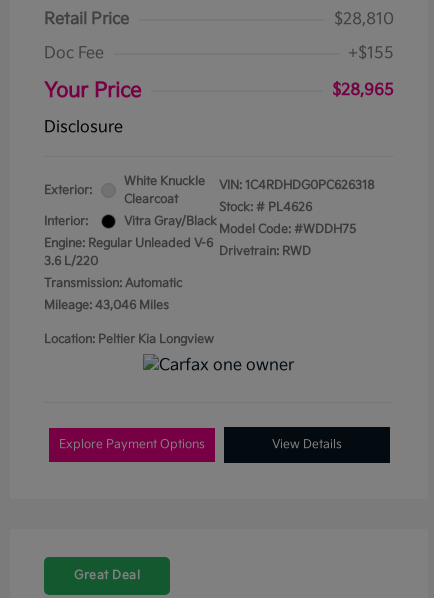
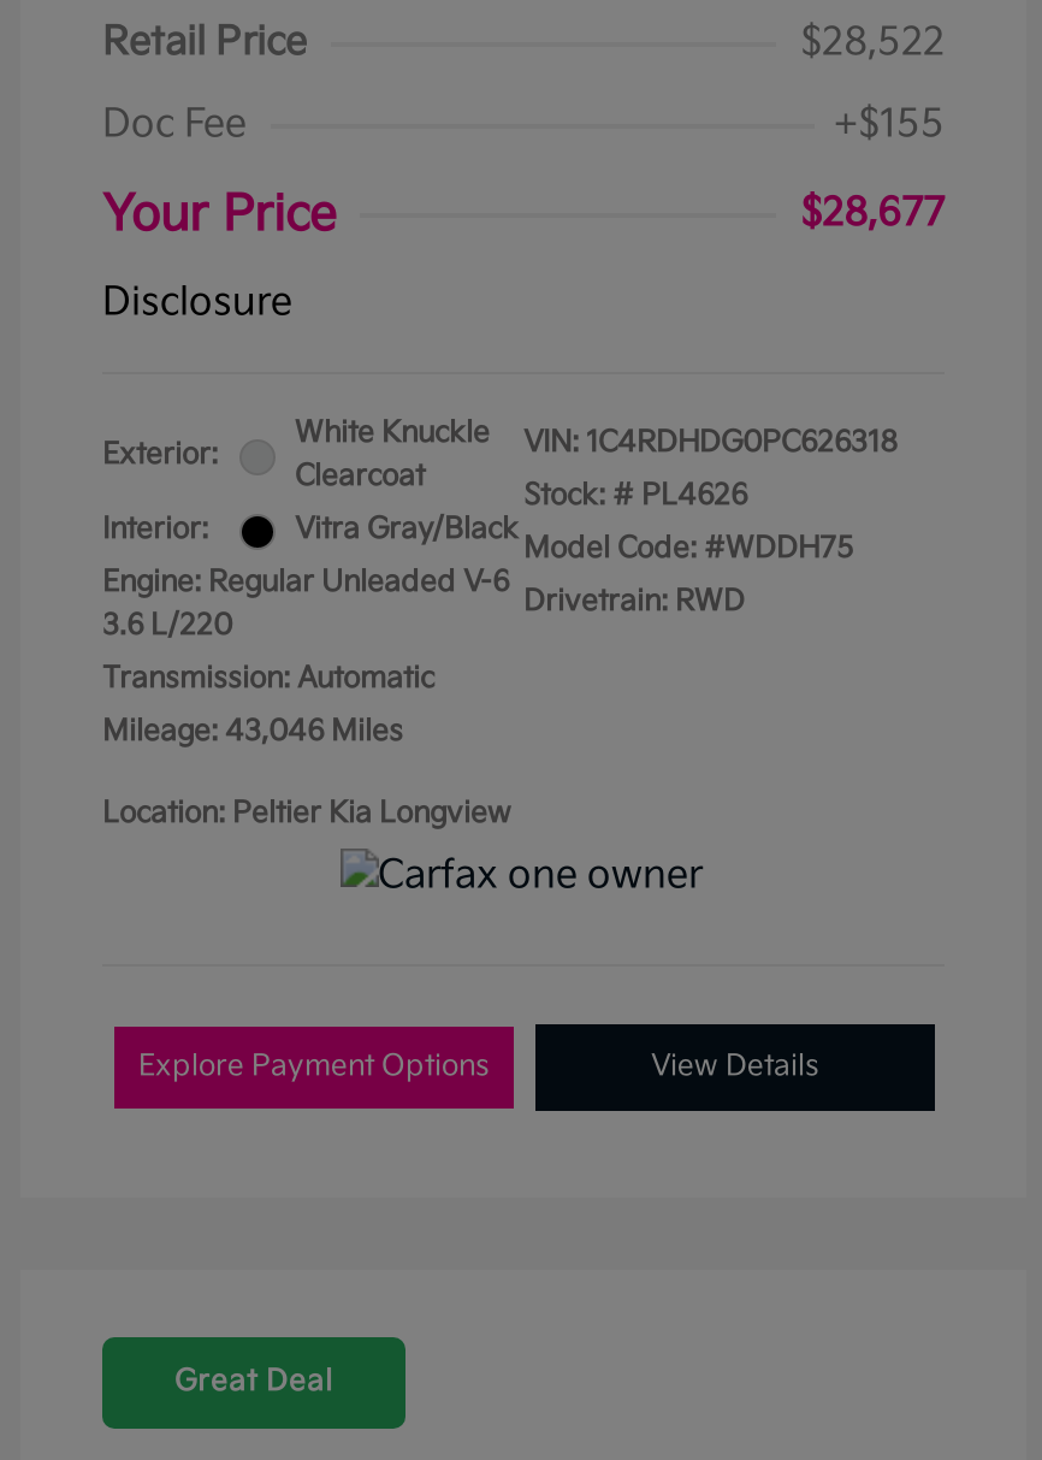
- $28,810
+ $28,522

- $28,965
+ $28,677
